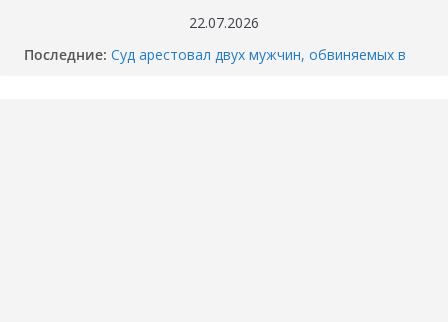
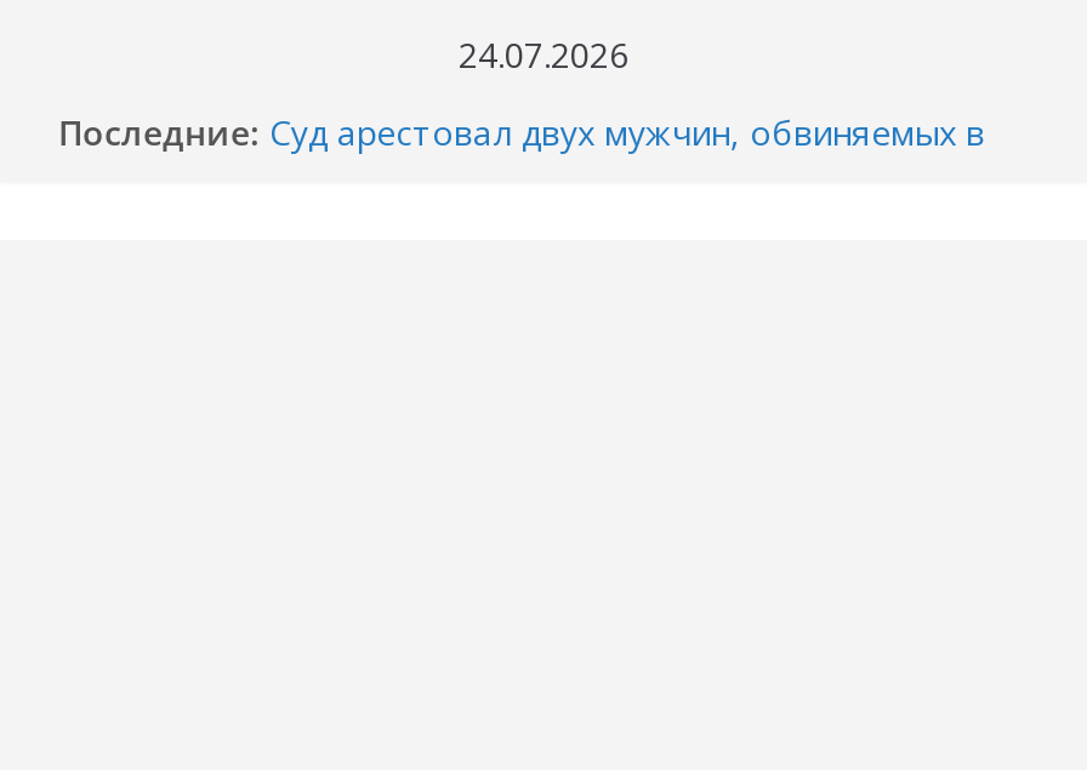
- 22.07.2026
+ 24.07.2026
